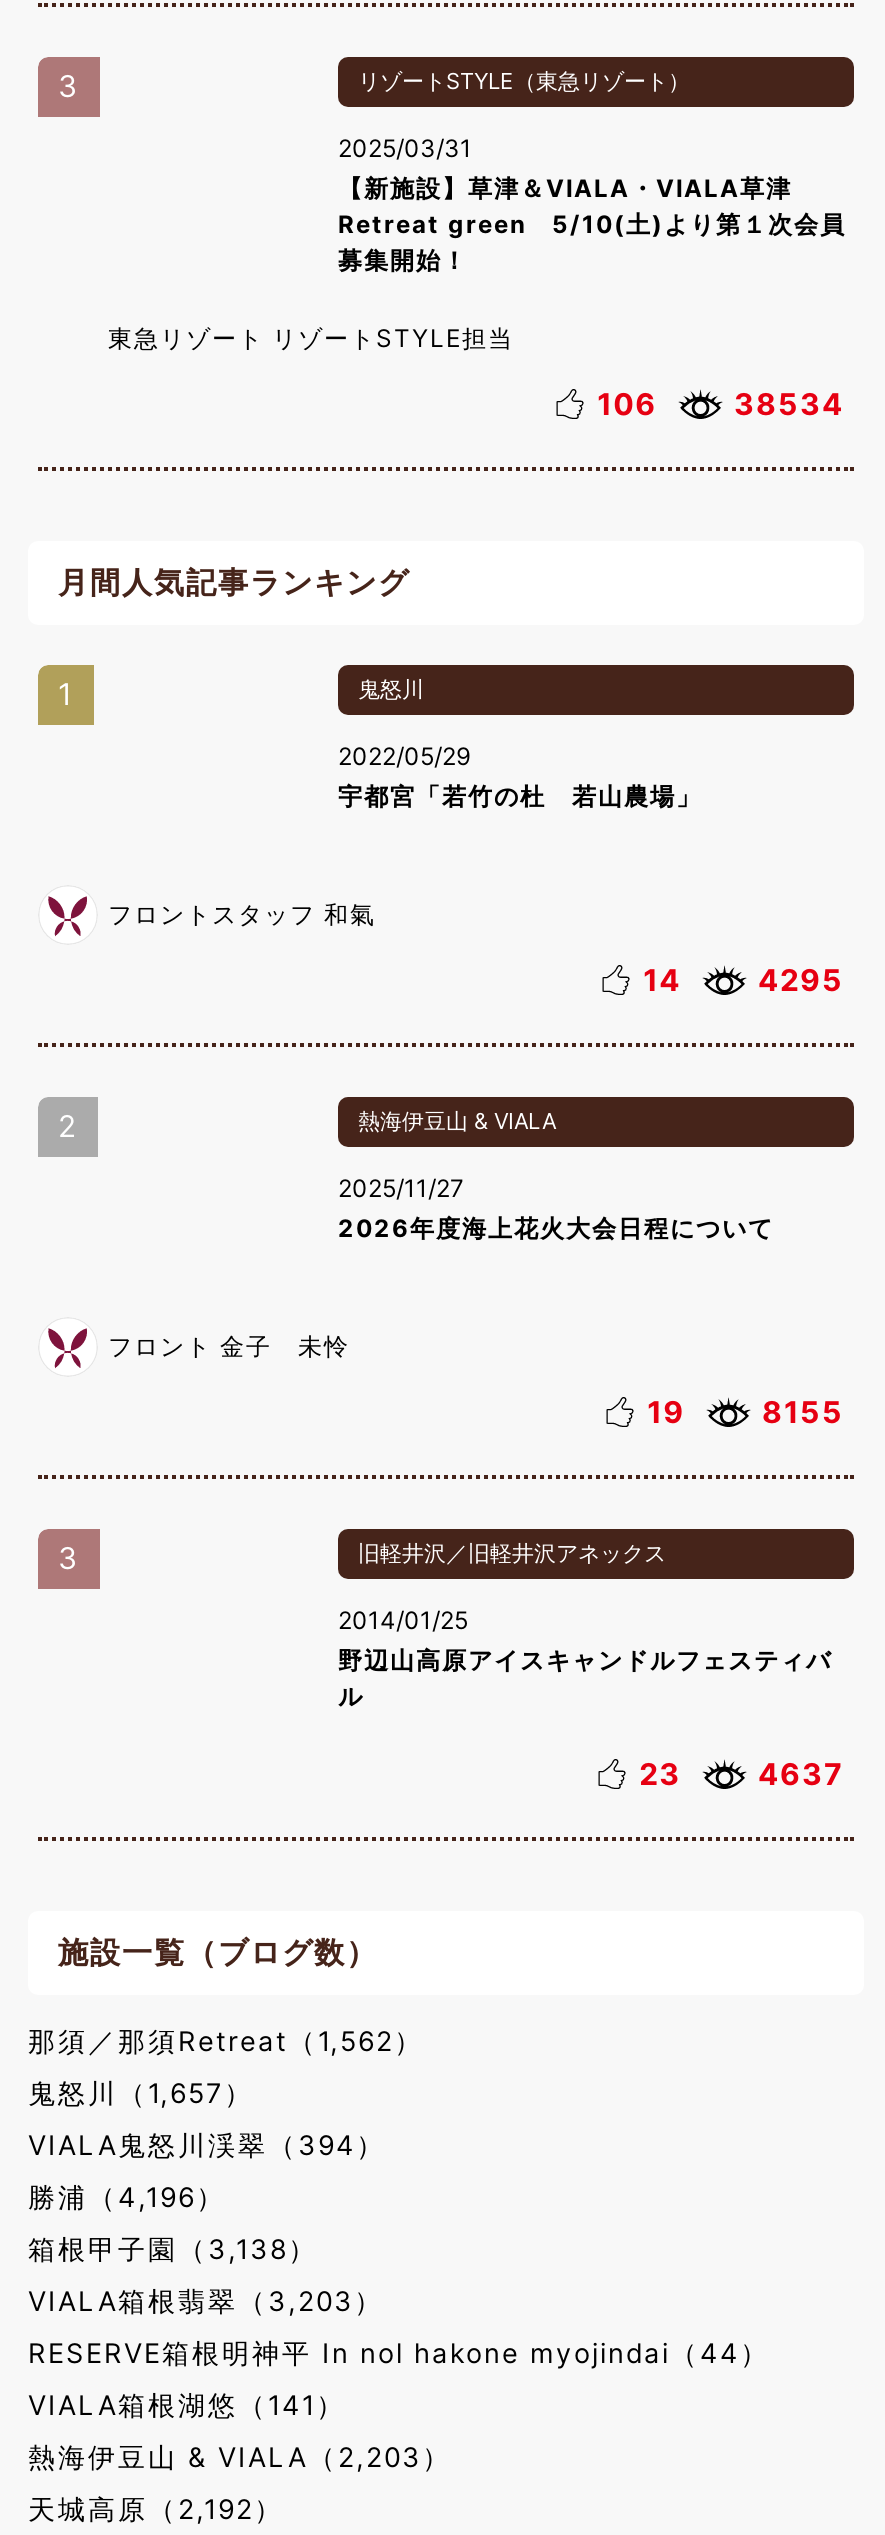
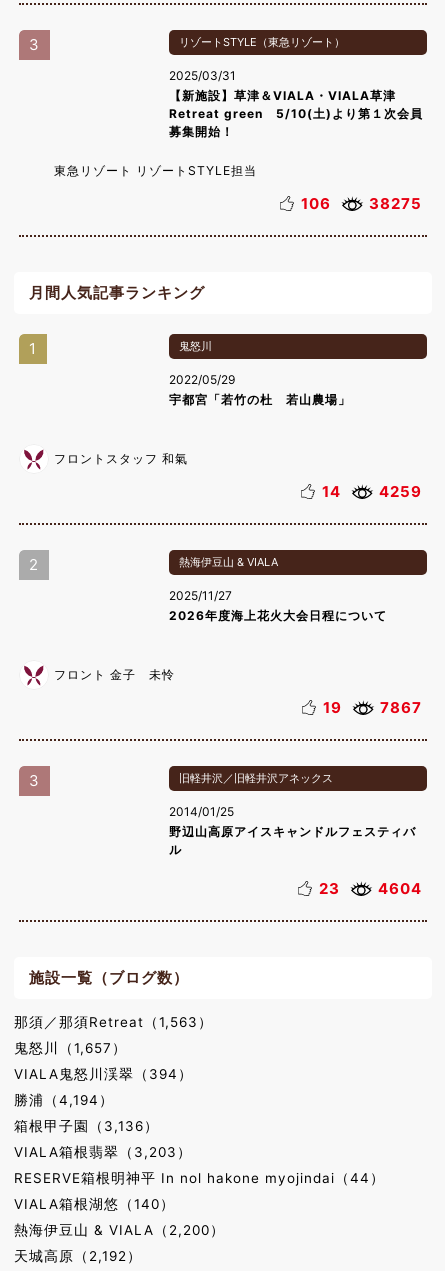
- 38534
+ 38275

- 4295
+ 4259

- 8155
+ 7867

- 4637
+ 4604

- 那須／那須Retreat（1,562）
+ 那須／那須Retreat（1,563）

- 勝浦（4,196）
+ 勝浦（4,194）

- 箱根甲子園（3,138）
+ 箱根甲子園（3,136）

- VIALA箱根湖悠（141）
+ VIALA箱根湖悠（140）

- 熱海伊豆山 & VIALA（2,203）
+ 熱海伊豆山 & VIALA（2,200）
